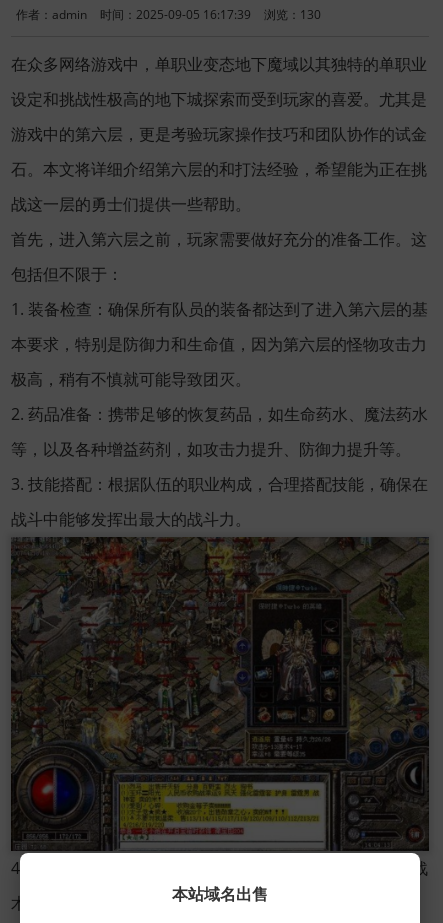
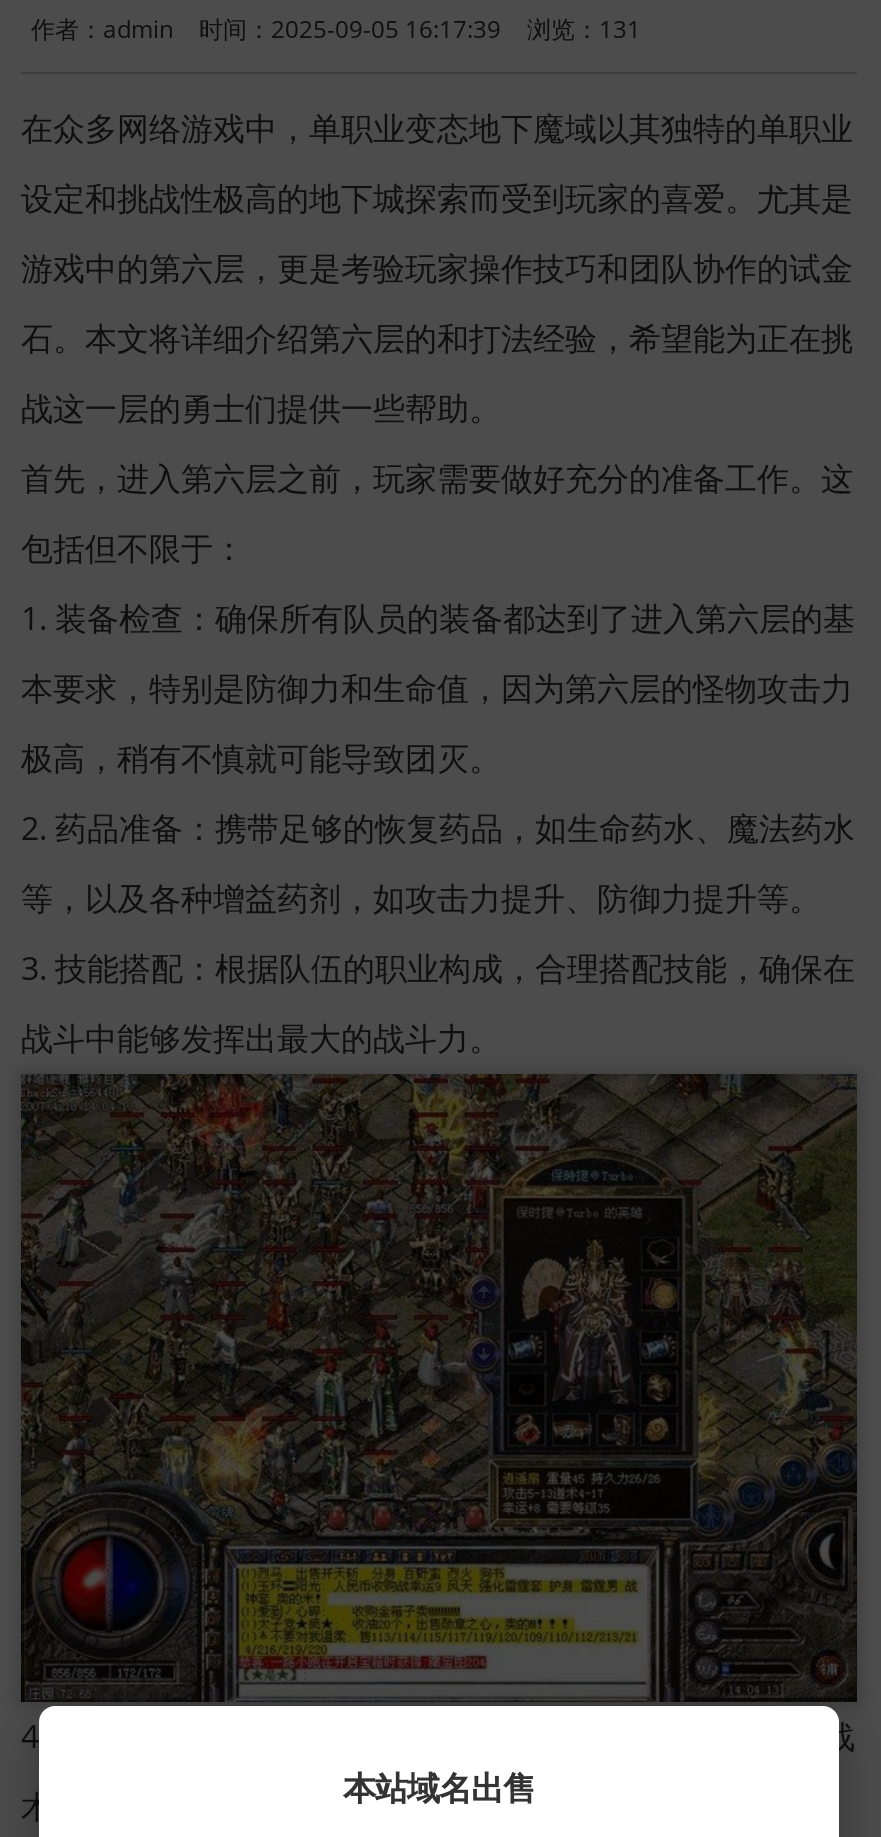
- 作者：admin 时间：2025-09-05 16:17:39 浏览：130
+ 作者：admin 时间：2025-09-05 16:17:39 浏览：131
